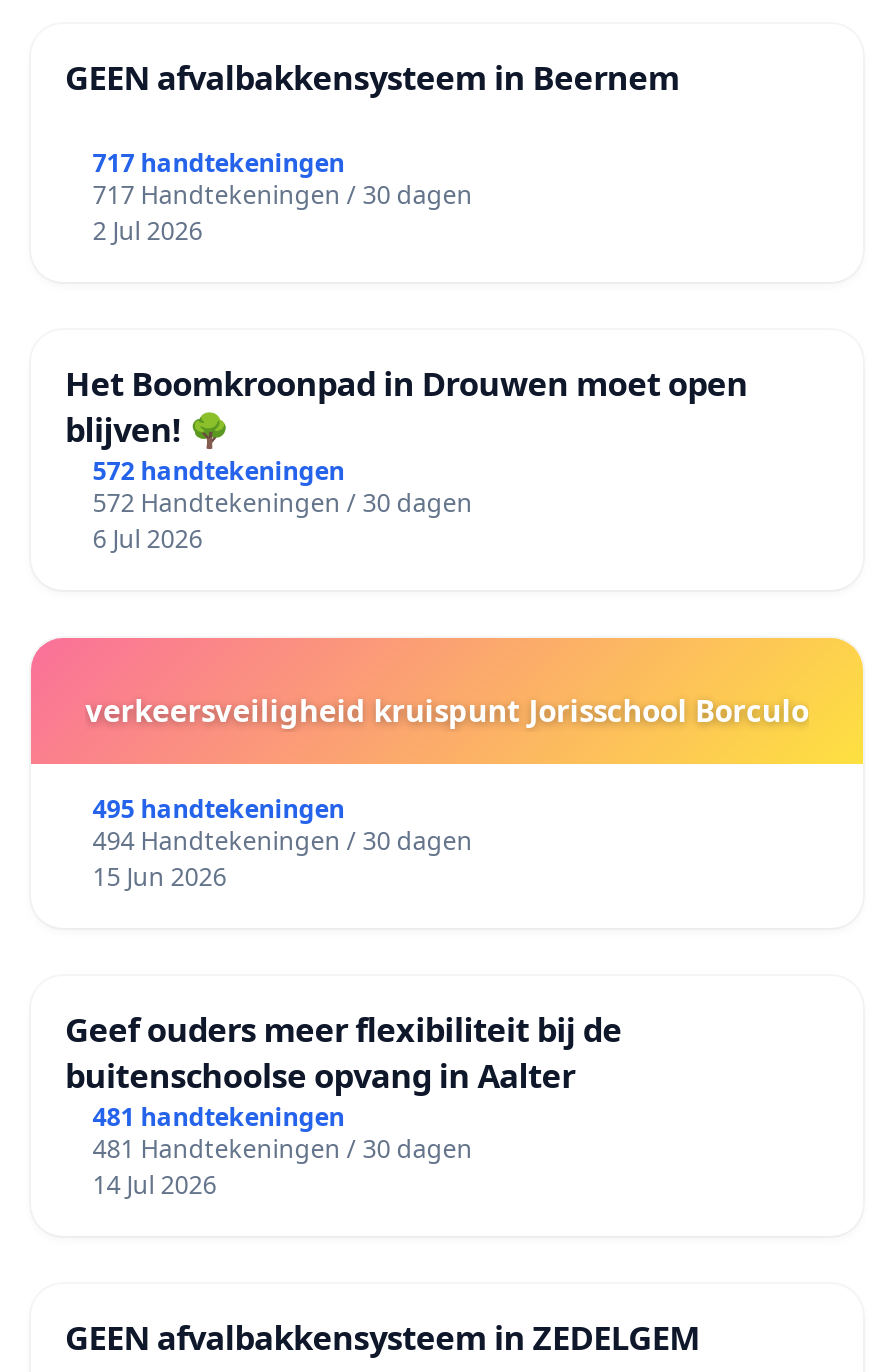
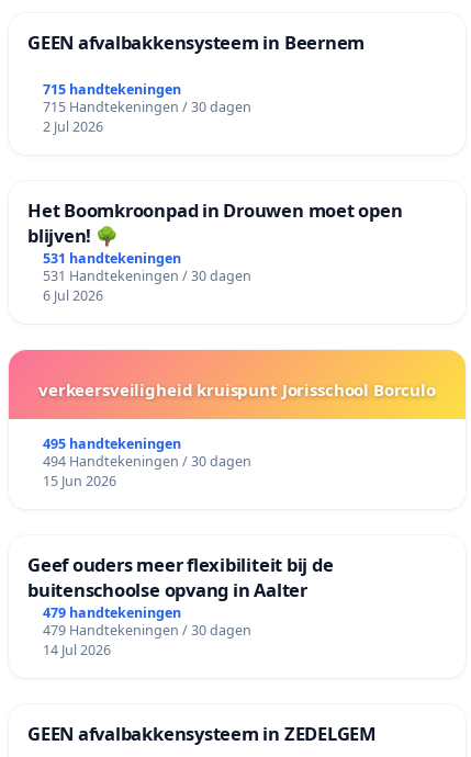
- 717 handtekeningen
+ 715 handtekeningen

- 717 Handtekeningen / 30 dagen
+ 715 Handtekeningen / 30 dagen

- 572 handtekeningen
+ 531 handtekeningen

- 572 Handtekeningen / 30 dagen
+ 531 Handtekeningen / 30 dagen

- 481 handtekeningen
+ 479 handtekeningen

- 481 Handtekeningen / 30 dagen
+ 479 Handtekeningen / 30 dagen
